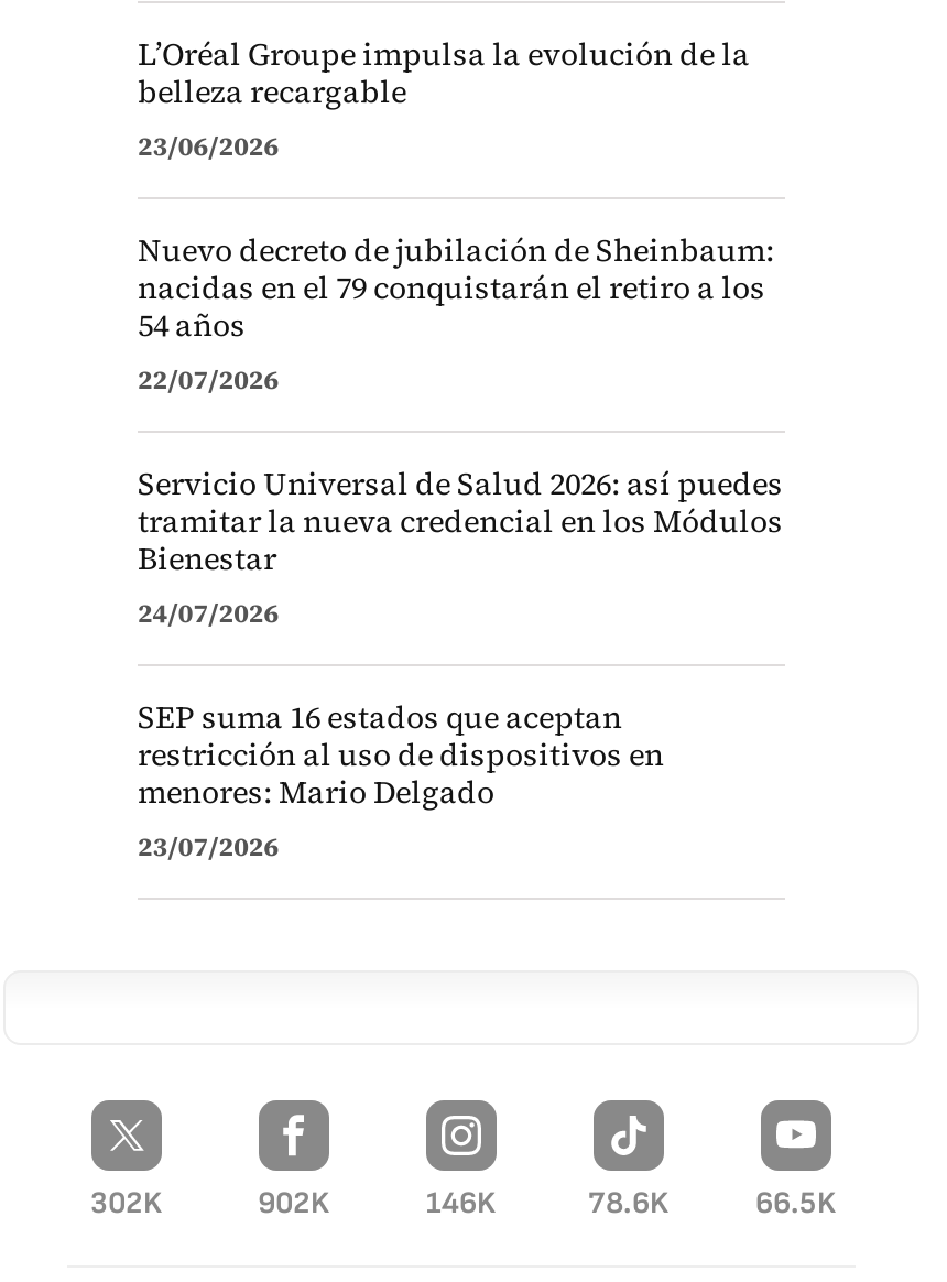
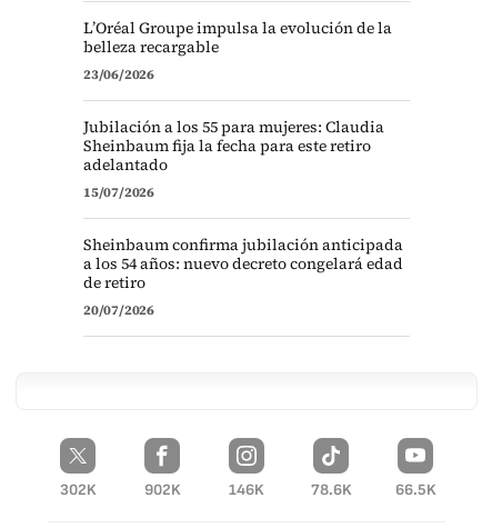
- Nuevo decreto de jubilación de Sheinbaum:
- nacidas en el 79 conquistarán el retiro a los
- 54 años
- 22/07/2026
- Servicio Universal de Salud 2026: así puedes
- tramitar la nueva credencial en los Módulos
- Bienestar
- 24/07/2026
- SEP suma 16 estados que aceptan
- restricción al uso de dispositivos en
- menores: Mario Delgado
- 23/07/2026
+ Jubilación a los 55 para mujeres: Claudia
+ Sheinbaum fija la fecha para este retiro
+ adelantado
+ 15/07/2026
+ Sheinbaum confirma jubilación anticipada
+ a los 54 años: nuevo decreto congelará edad
+ de retiro
+ 20/07/2026
